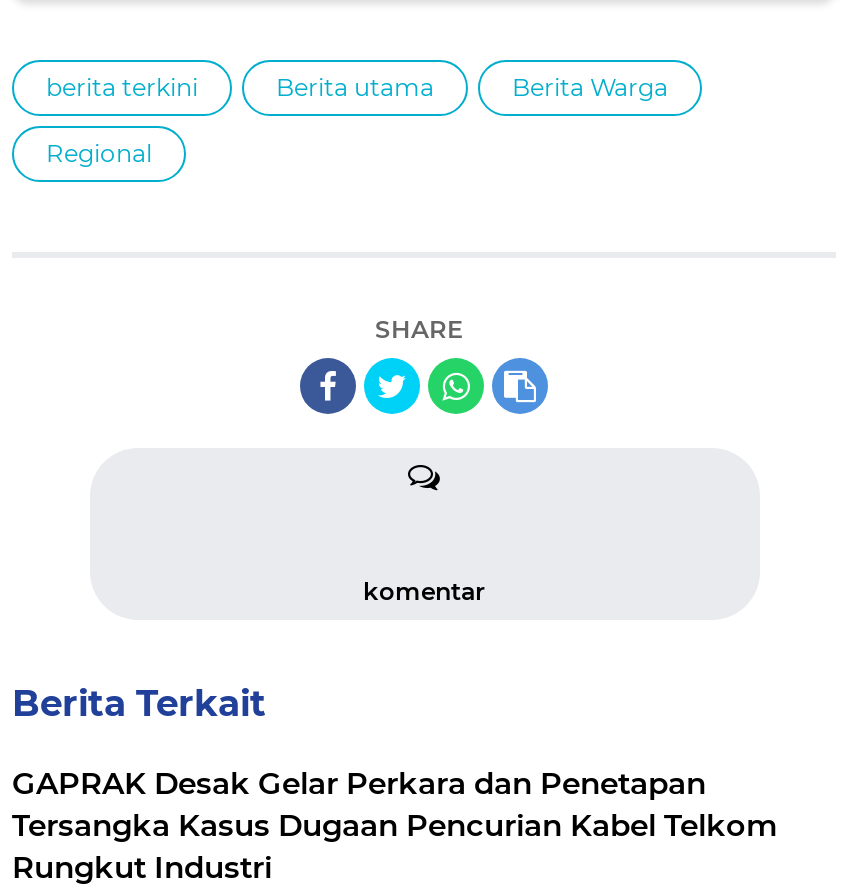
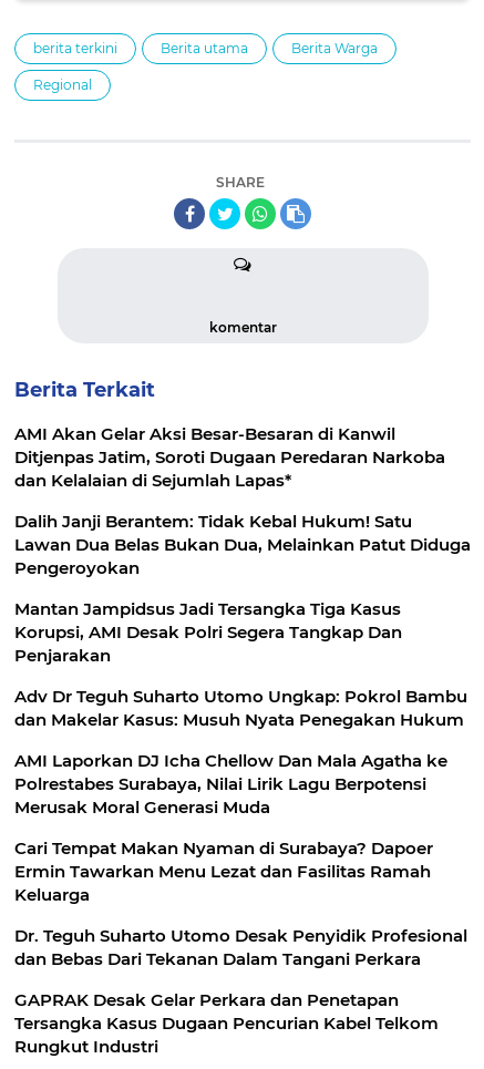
+ AMI Akan Gelar Aksi Besar-Besaran di Kanwil
+ Ditjenpas Jatim, Soroti Dugaan Peredaran Narkoba
+ dan Kelalaian di Sejumlah Lapas*
+ Dalih Janji Berantem: Tidak Kebal Hukum! Satu
+ Lawan Dua Belas Bukan Dua, Melainkan Patut Diduga
+ Pengeroyokan
+ Mantan Jampidsus Jadi Tersangka Tiga Kasus
+ Korupsi, AMI Desak Polri Segera Tangkap Dan
+ Penjarakan
+ Adv Dr Teguh Suharto Utomo Ungkap: Pokrol Bambu
+ dan Makelar Kasus: Musuh Nyata Penegakan Hukum
+ AMI Laporkan DJ Icha Chellow Dan Mala Agatha ke
+ Polrestabes Surabaya, Nilai Lirik Lagu Berpotensi
+ Merusak Moral Generasi Muda
+ Cari Tempat Makan Nyaman di Surabaya? Dapoer
+ Ermin Tawarkan Menu Lezat dan Fasilitas Ramah
+ Keluarga
+ Dr. Teguh Suharto Utomo Desak Penyidik Profesional
+ dan Bebas Dari Tekanan Dalam Tangani Perkara
